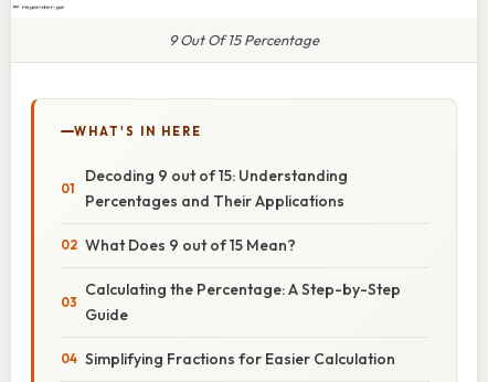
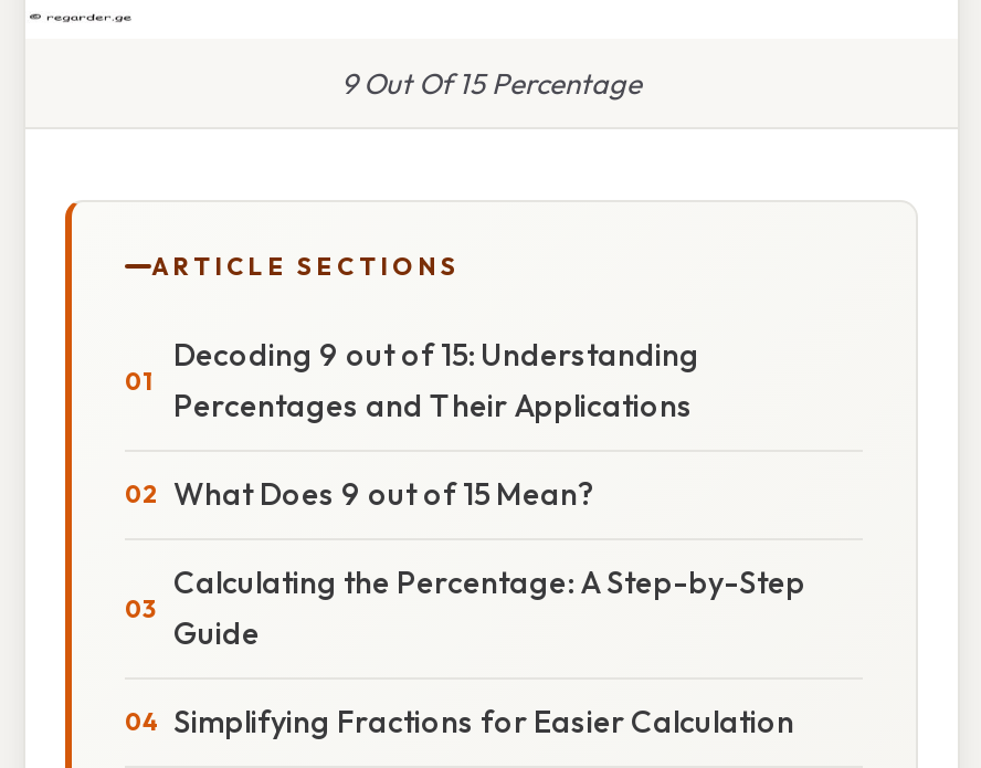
- WHAT'S IN HERE
+ ARTICLE SECTIONS
